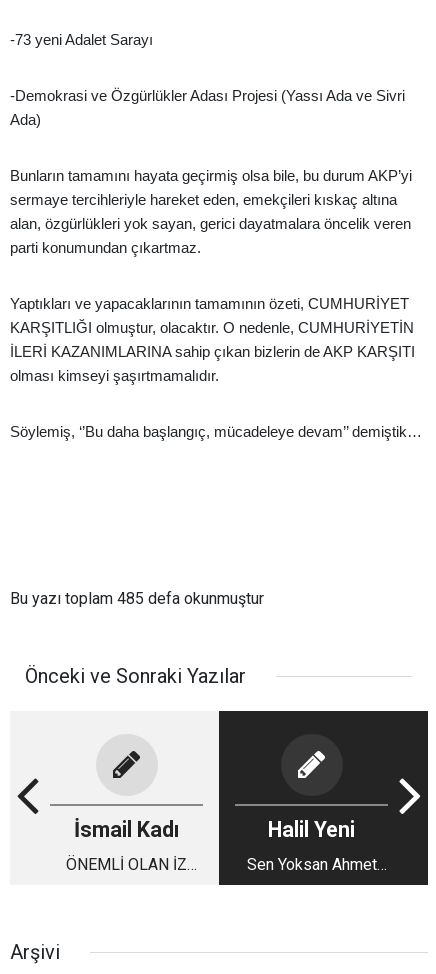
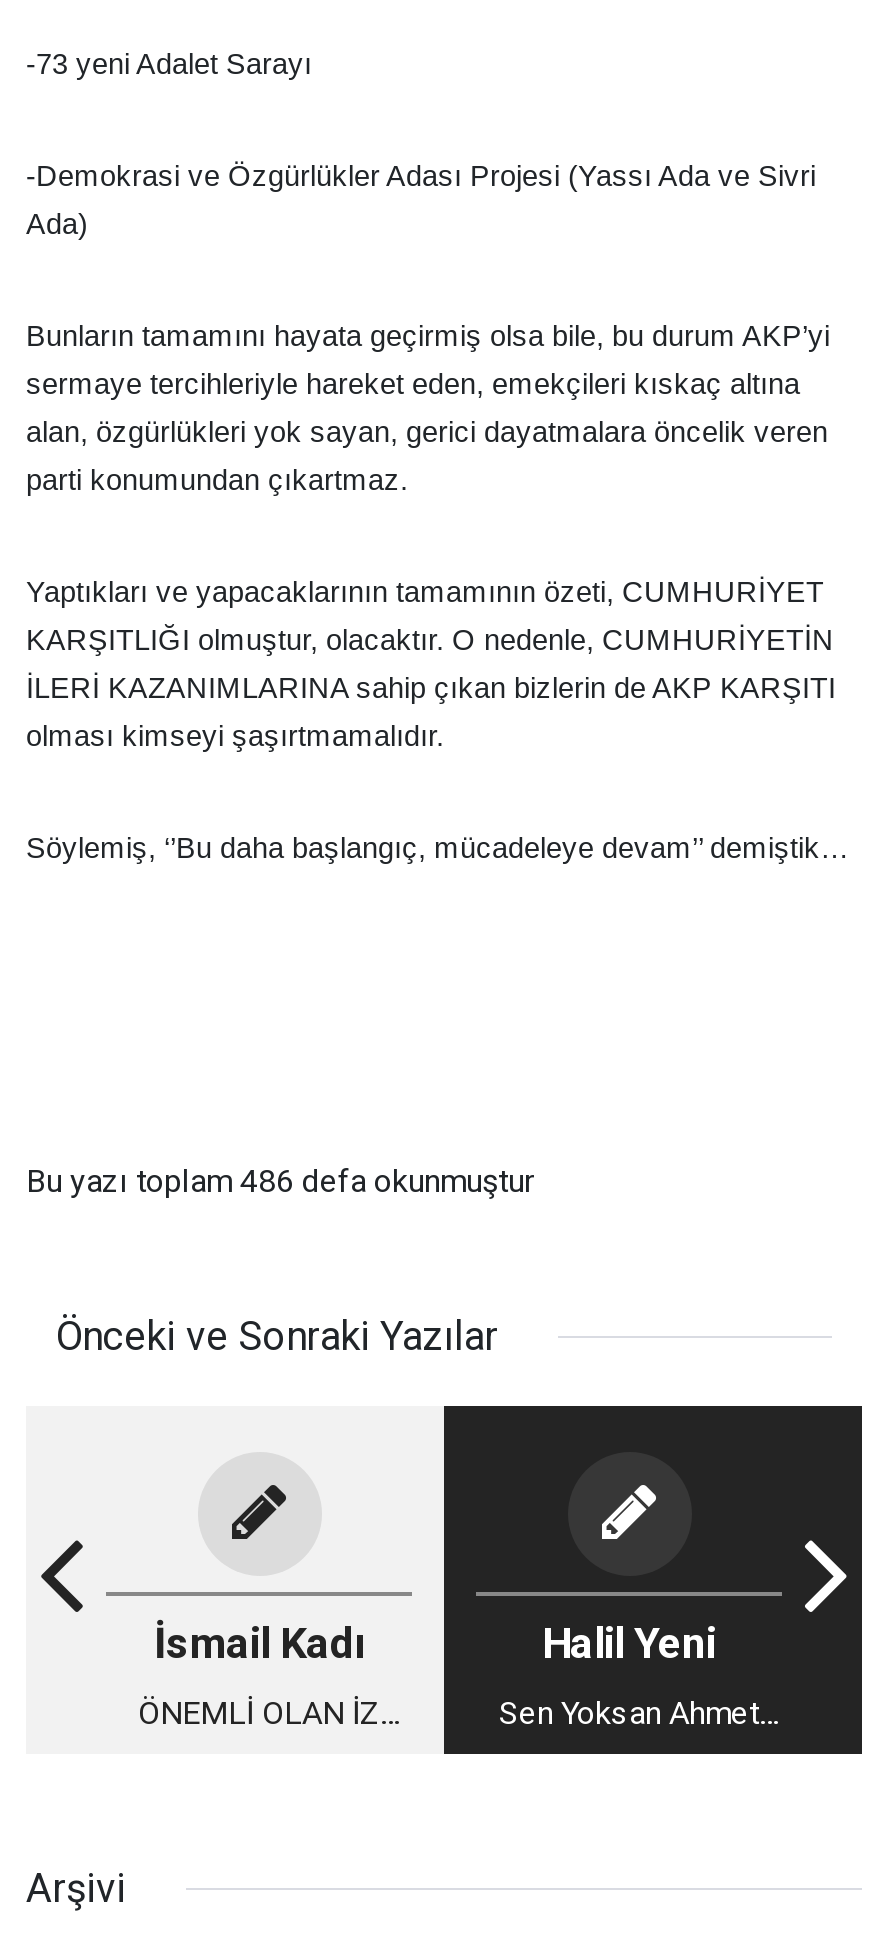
- Bu yazı toplam 485 defa okunmuştur
+ Bu yazı toplam 486 defa okunmuştur
